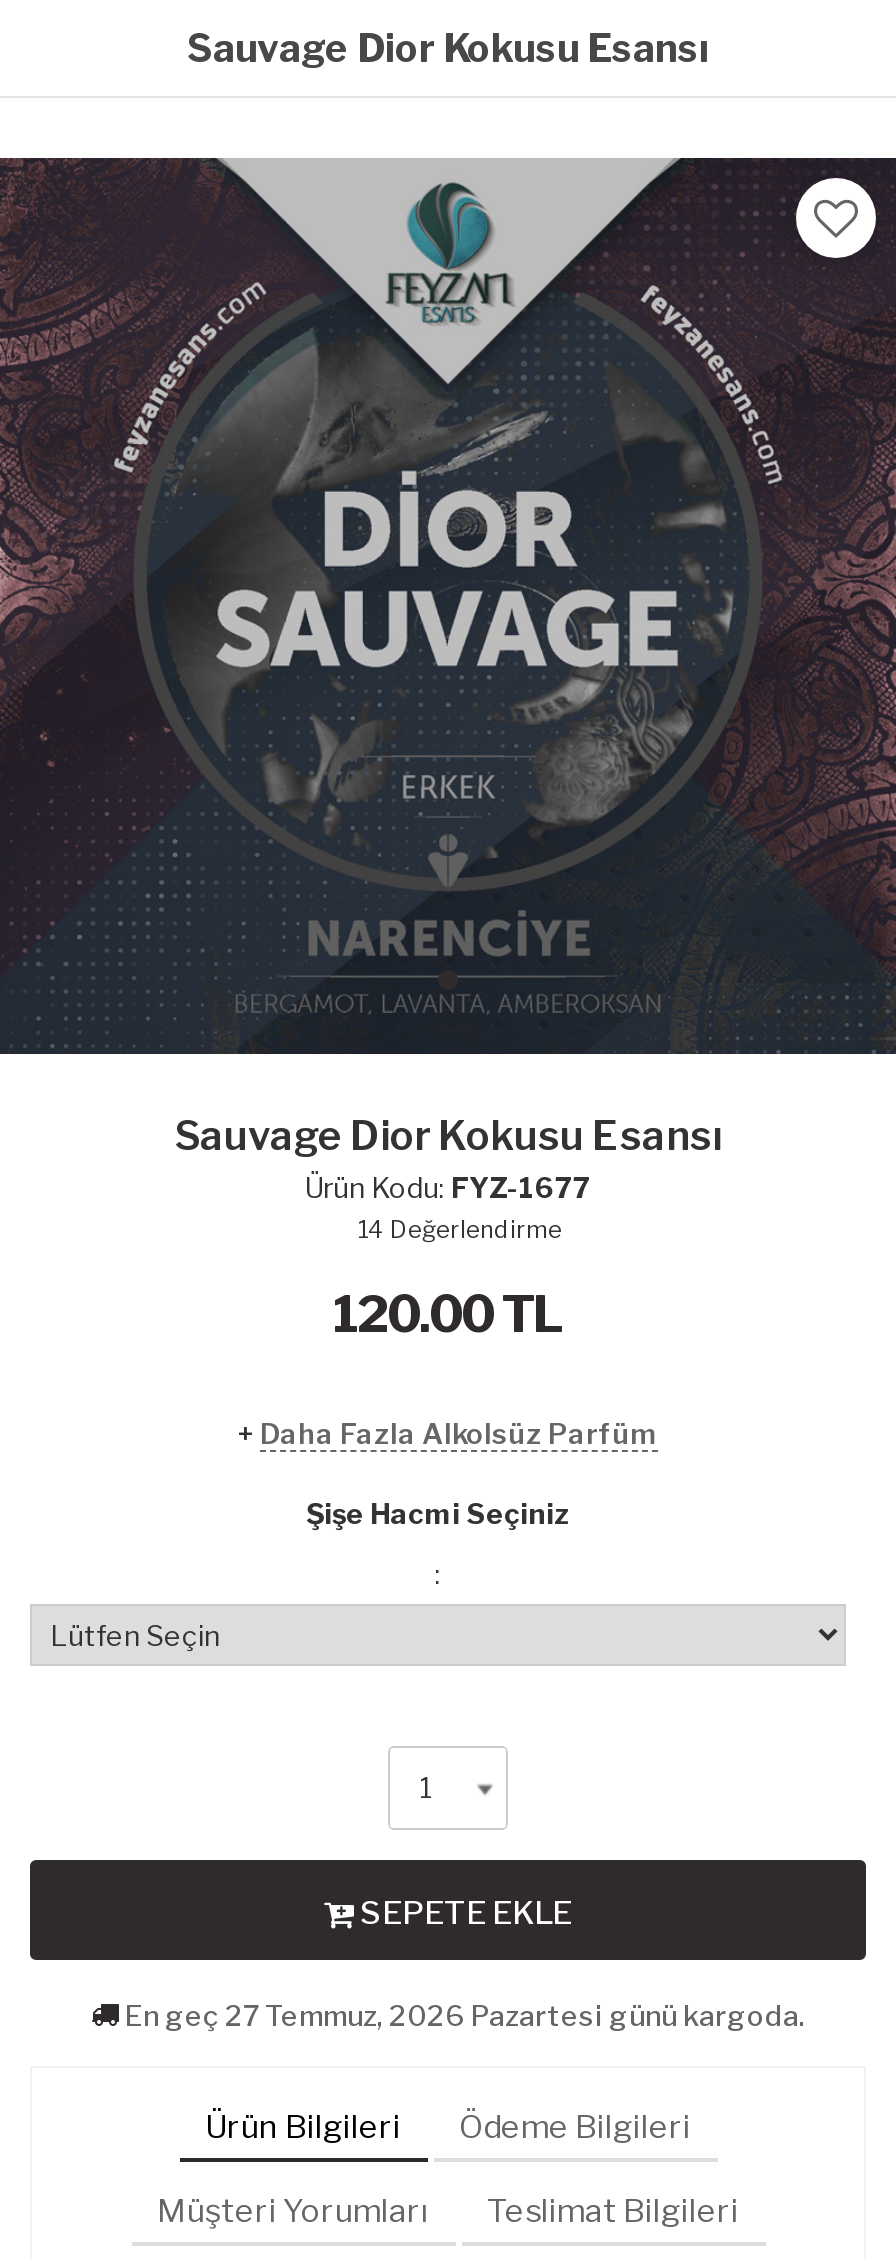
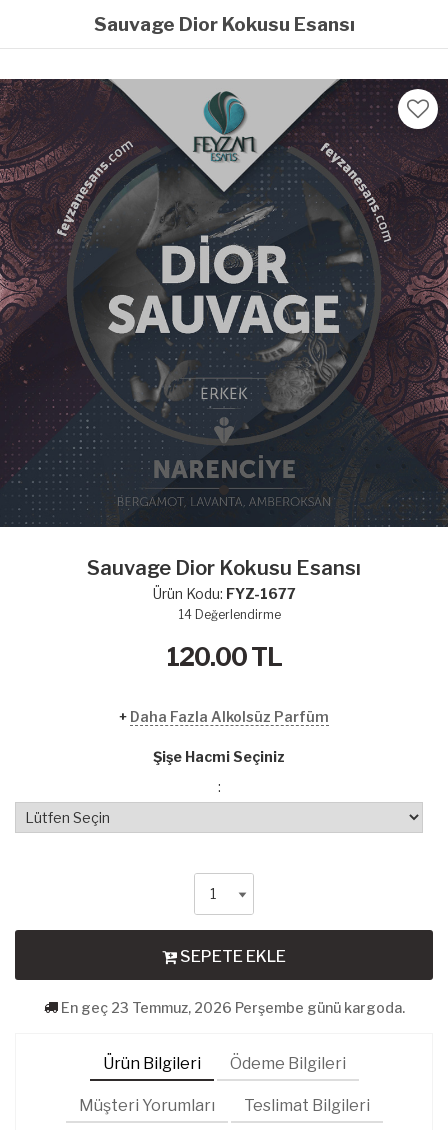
- En geç 27 Temmuz, 2026 Pazartesi günü kargoda.
+ En geç 23 Temmuz, 2026 Perşembe günü kargoda.
